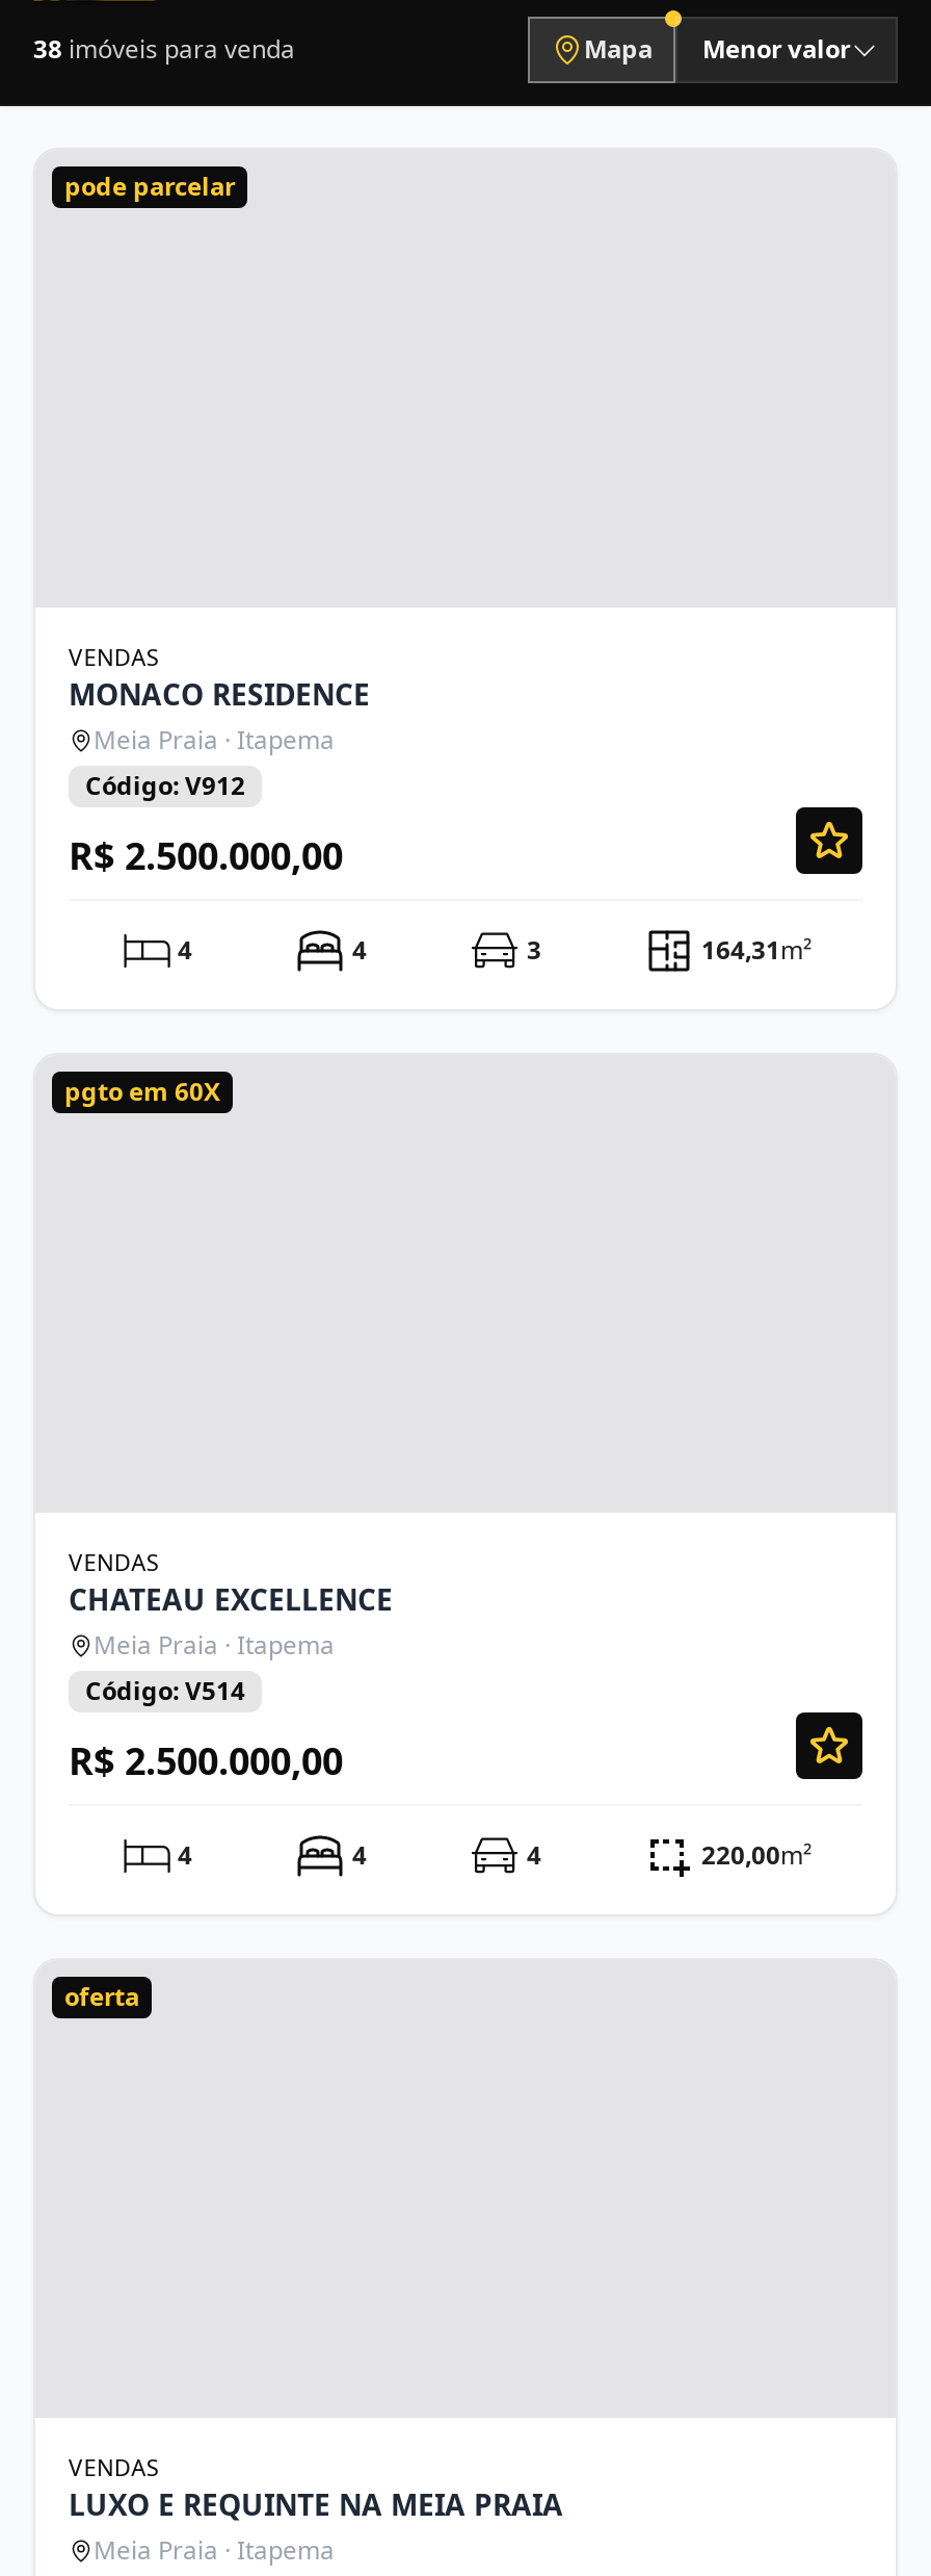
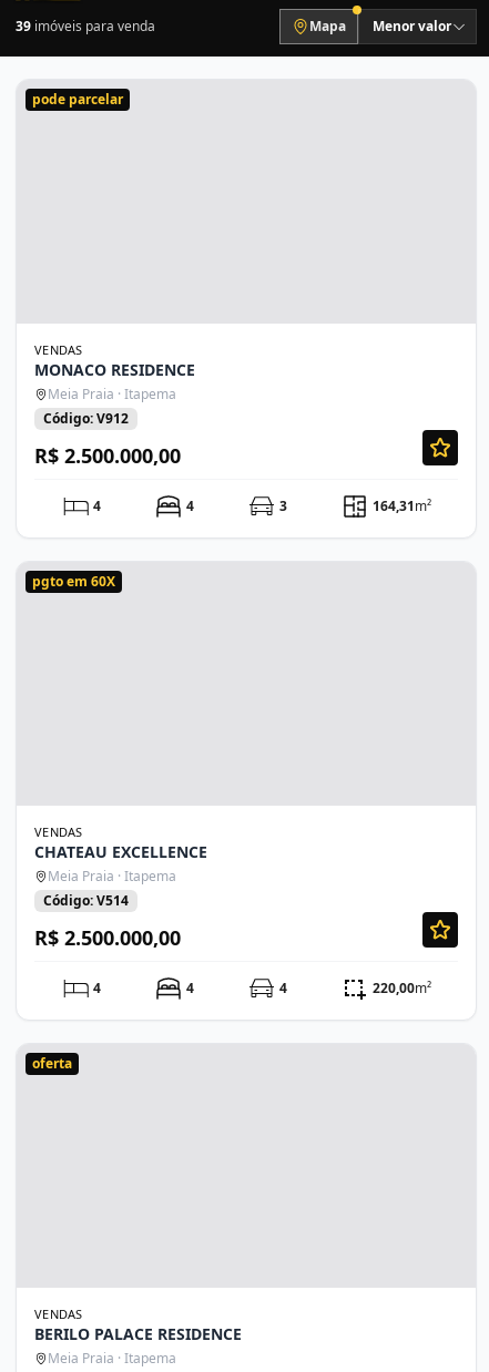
- 38 imóveis para venda
+ 39 imóveis para venda

- LUXO E REQUINTE NA MEIA PRAIA
+ BERILO PALACE RESIDENCE
